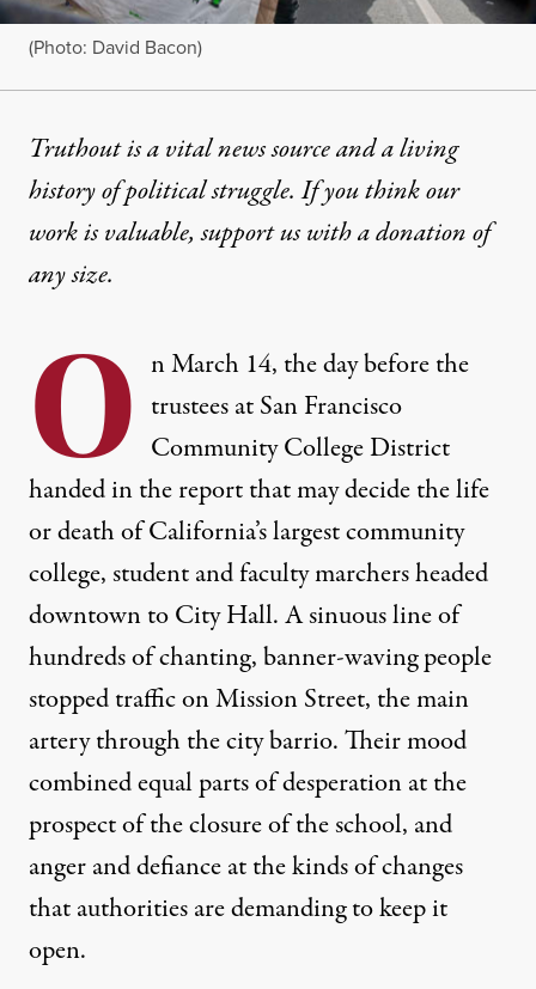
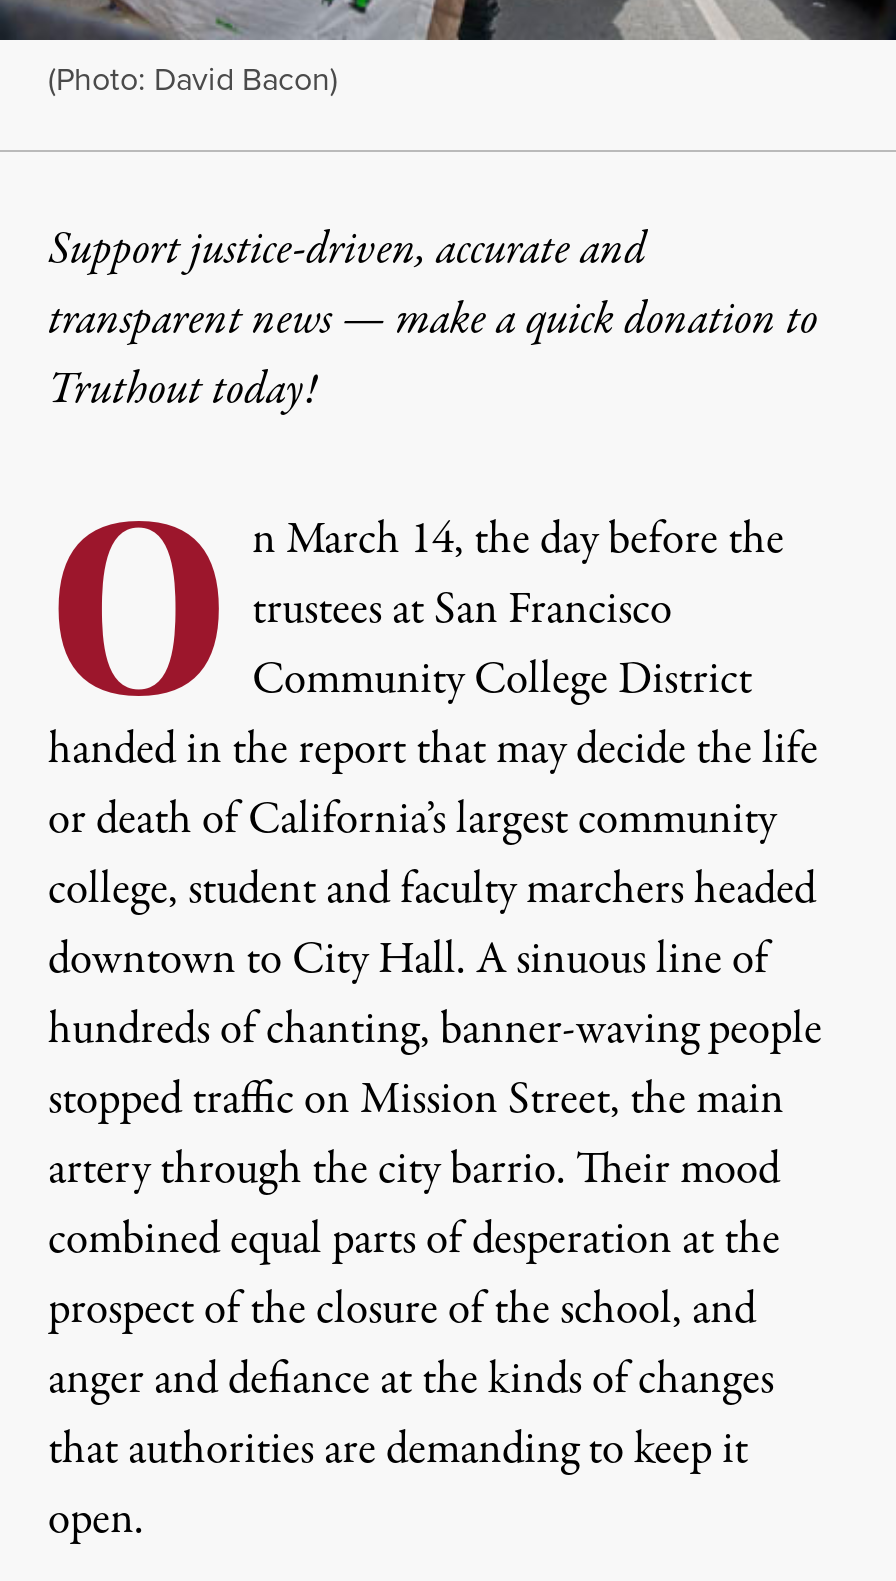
- Truthout is a vital news source and a living
- history of political struggle. If you think our
- work is valuable, support us with a donation of
- any size.
+ Support justice-driven, accurate and
+ transparent news — make a quick donation to
+ Truthout today!
